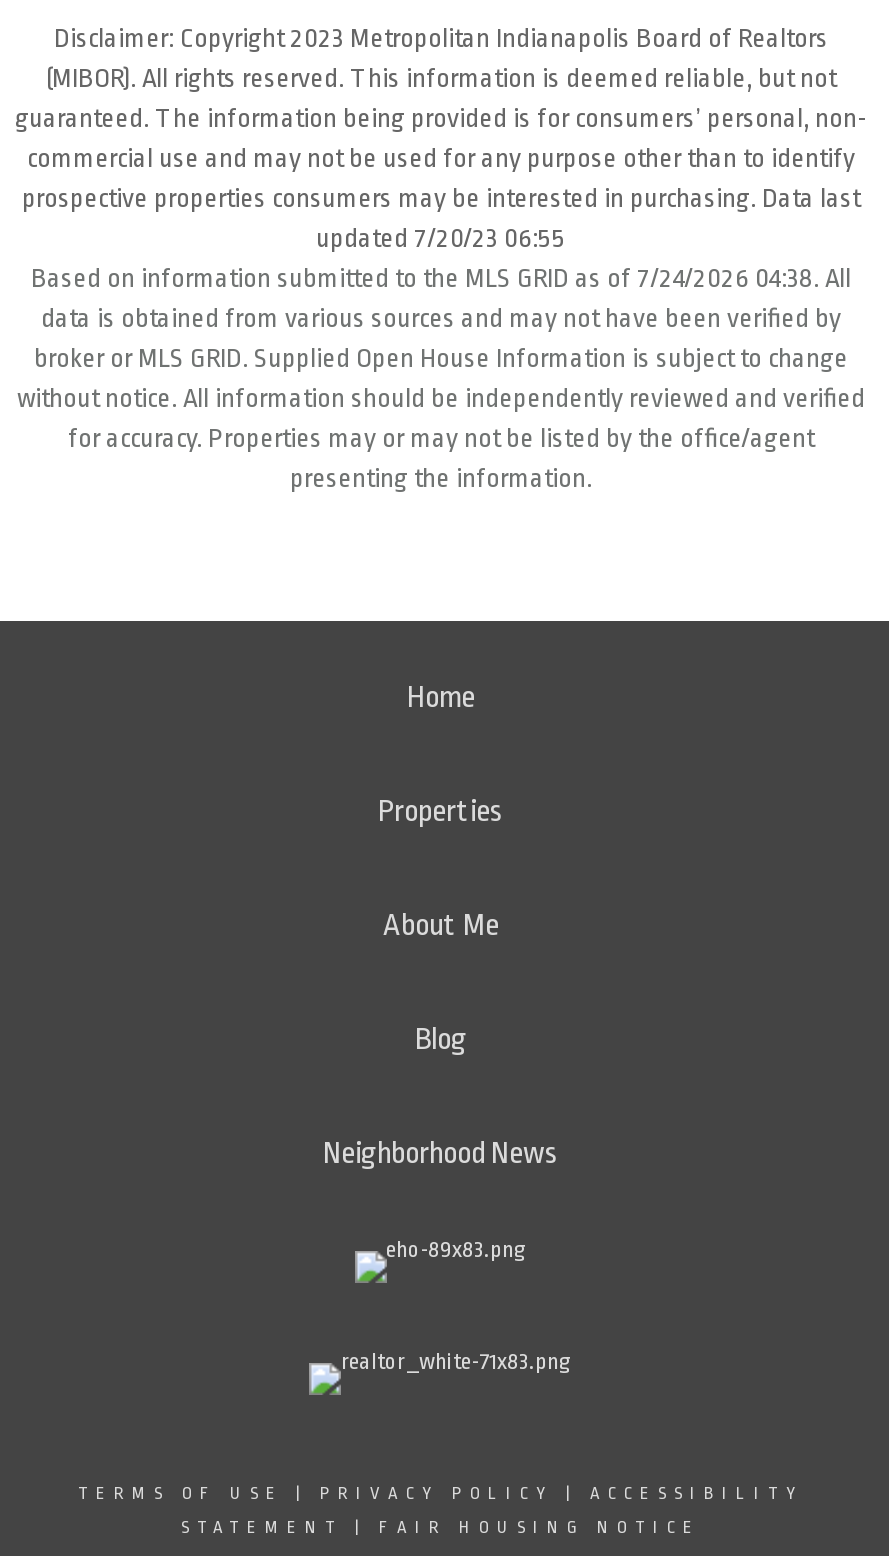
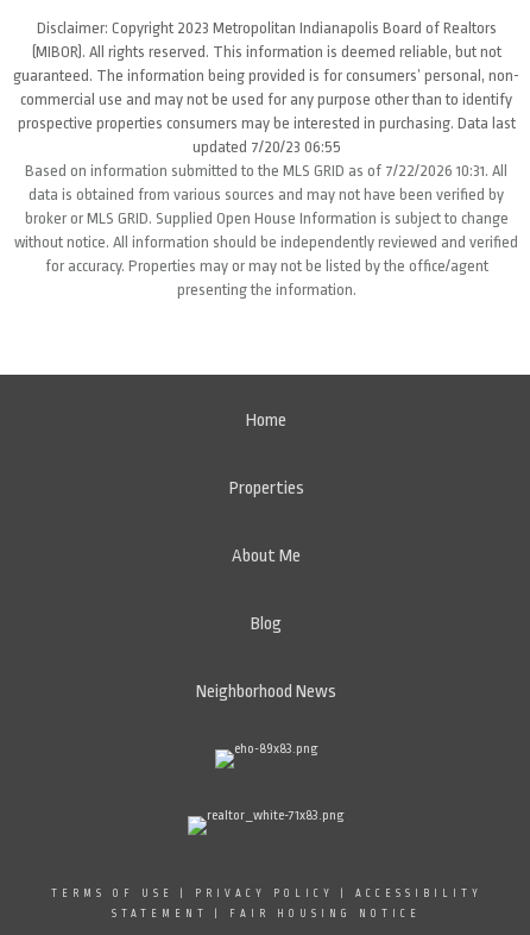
- Based on information submitted to the MLS GRID as of 7/24/2026 04:38. All
+ Based on information submitted to the MLS GRID as of 7/22/2026 10:31. All
